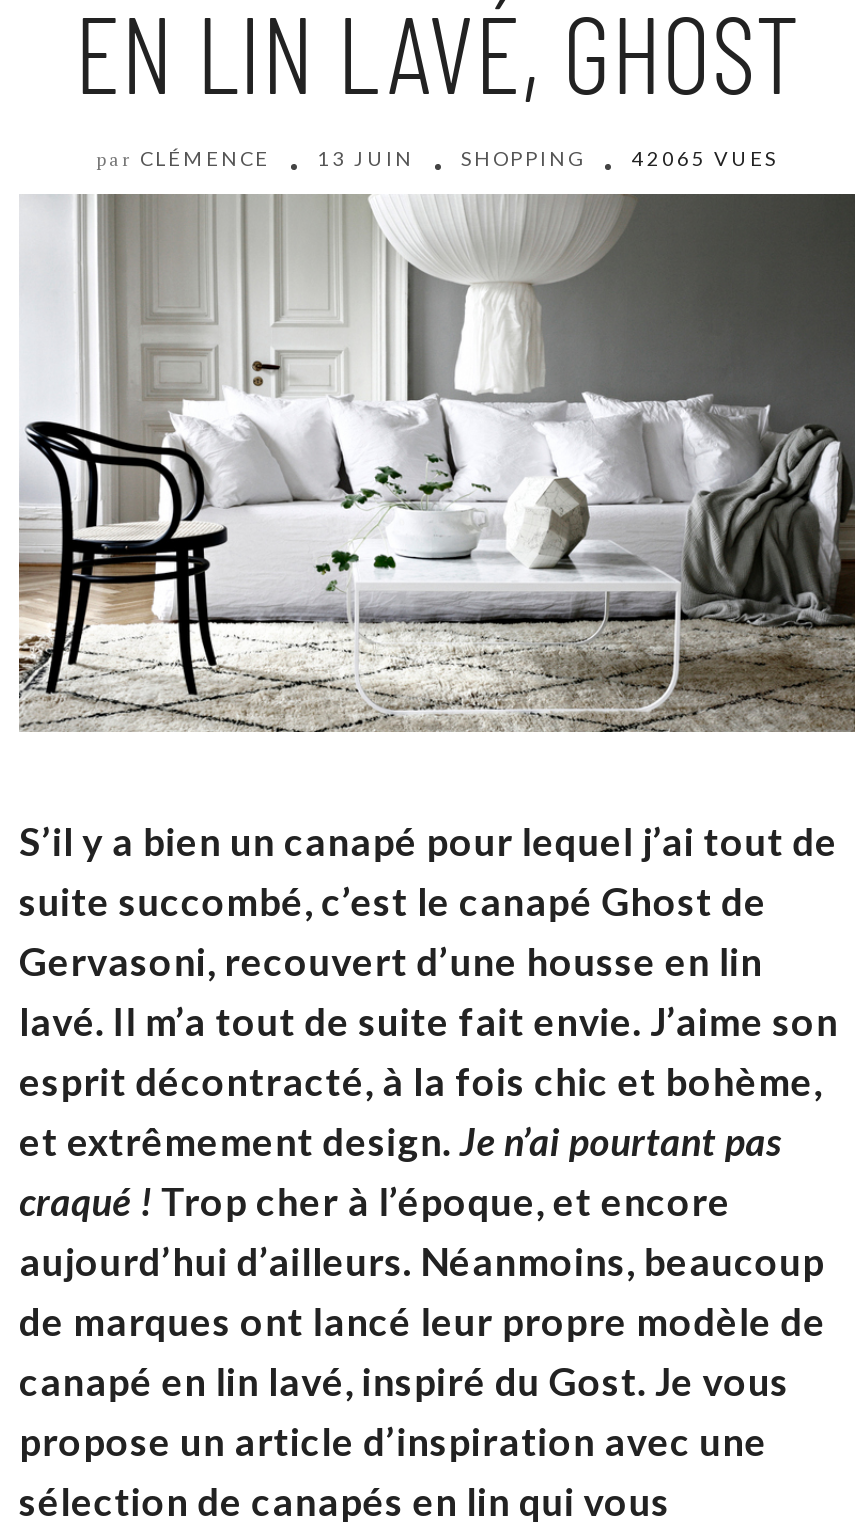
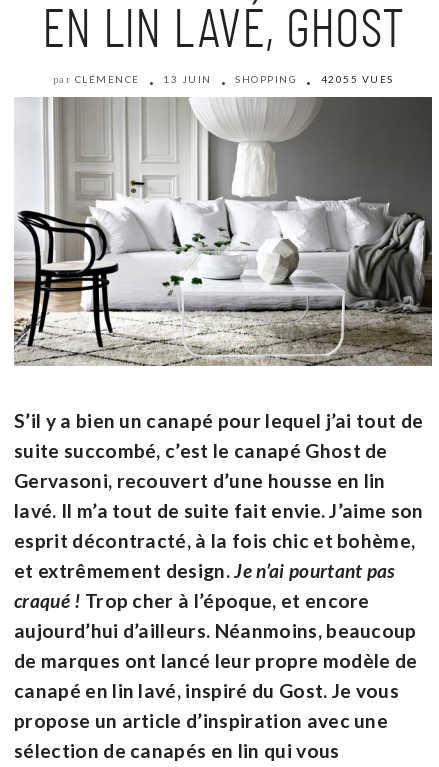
- par CLÉMENCE 13 JUIN SHOPPING 42065 VUES
+ par CLÉMENCE 13 JUIN SHOPPING 42055 VUES
